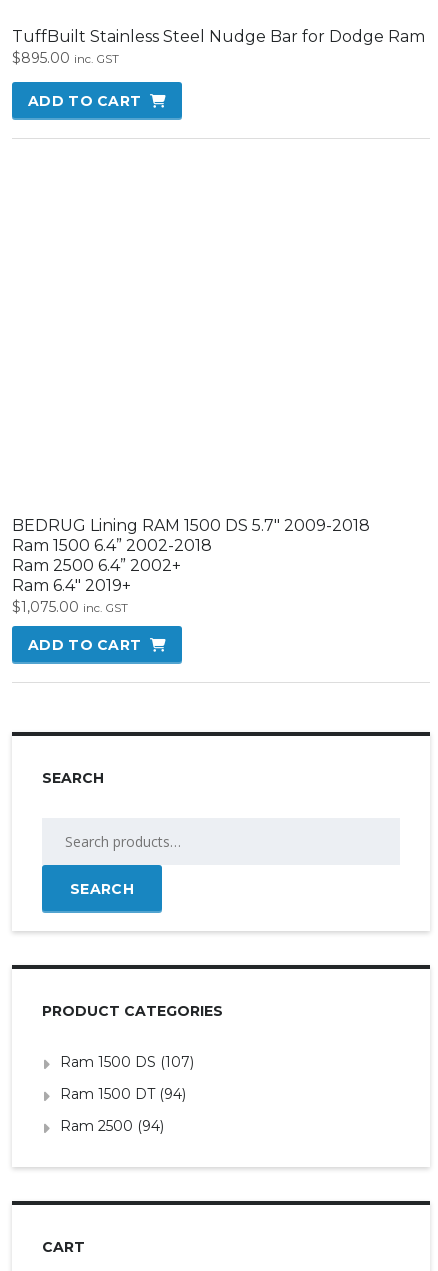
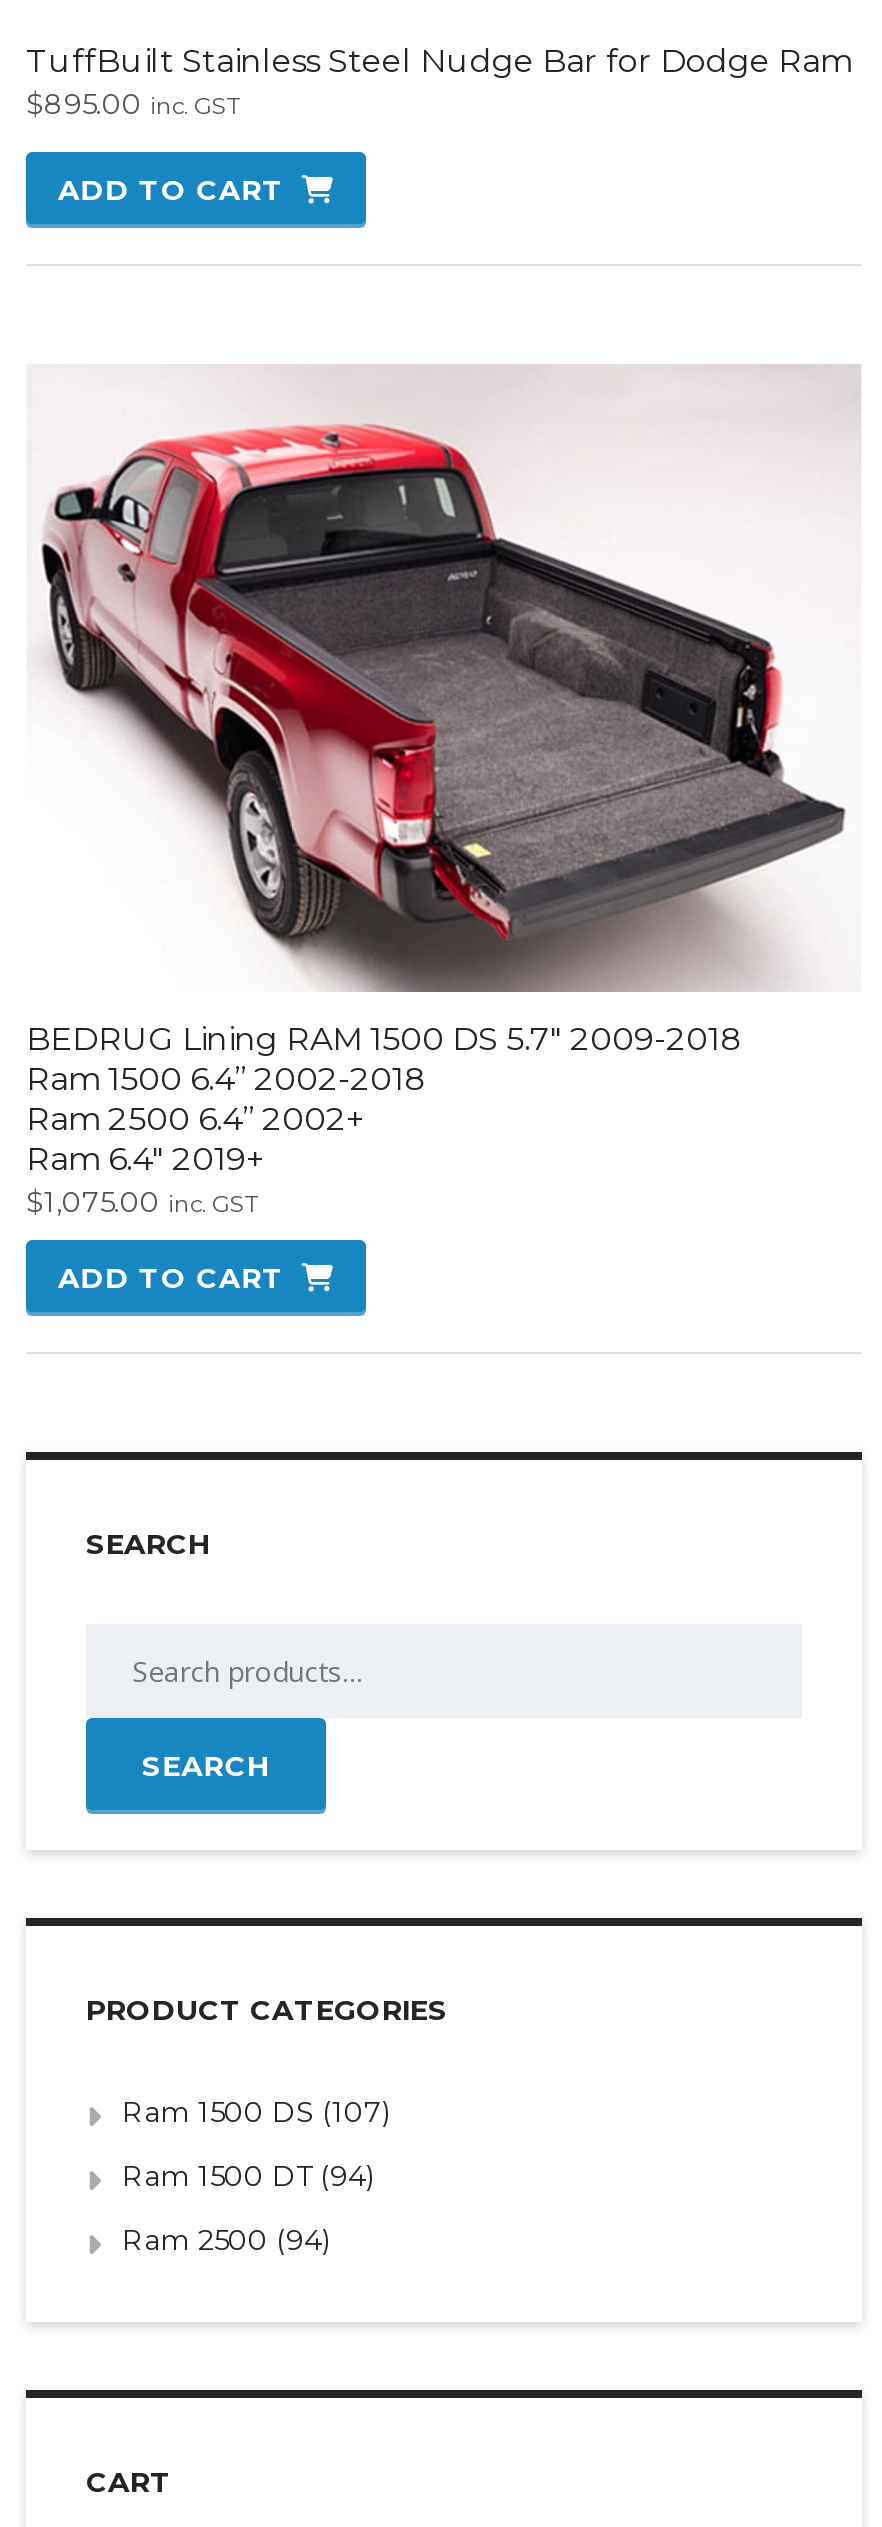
+ [image]
